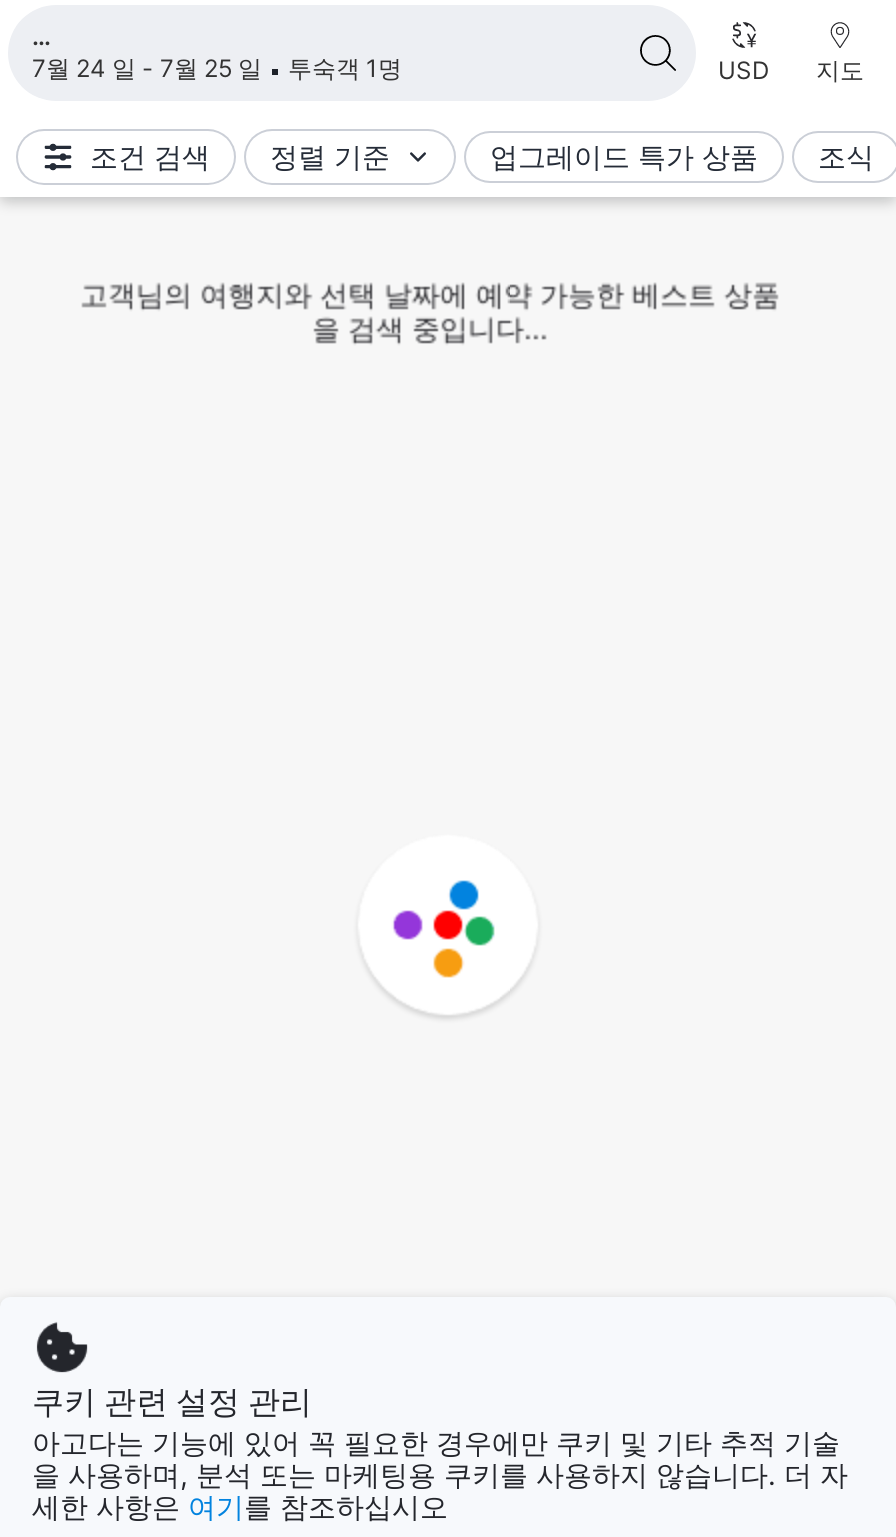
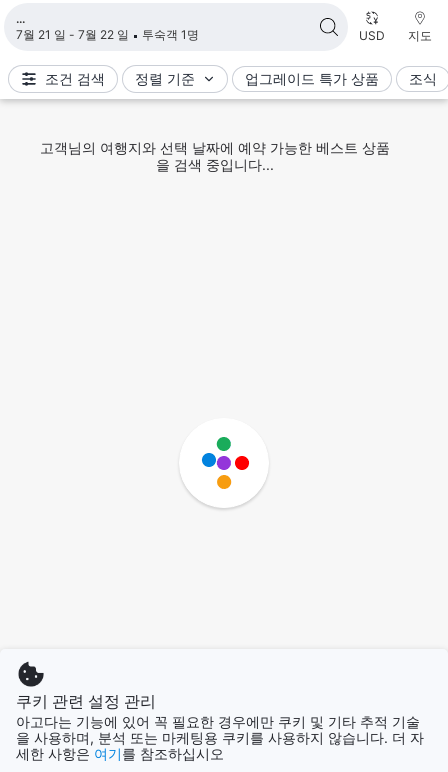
- 7월 24 일 - 7월 25 일 투숙객 1명
+ 7월 21 일 - 7월 22 일 투숙객 1명

- [image]
+ [image]
